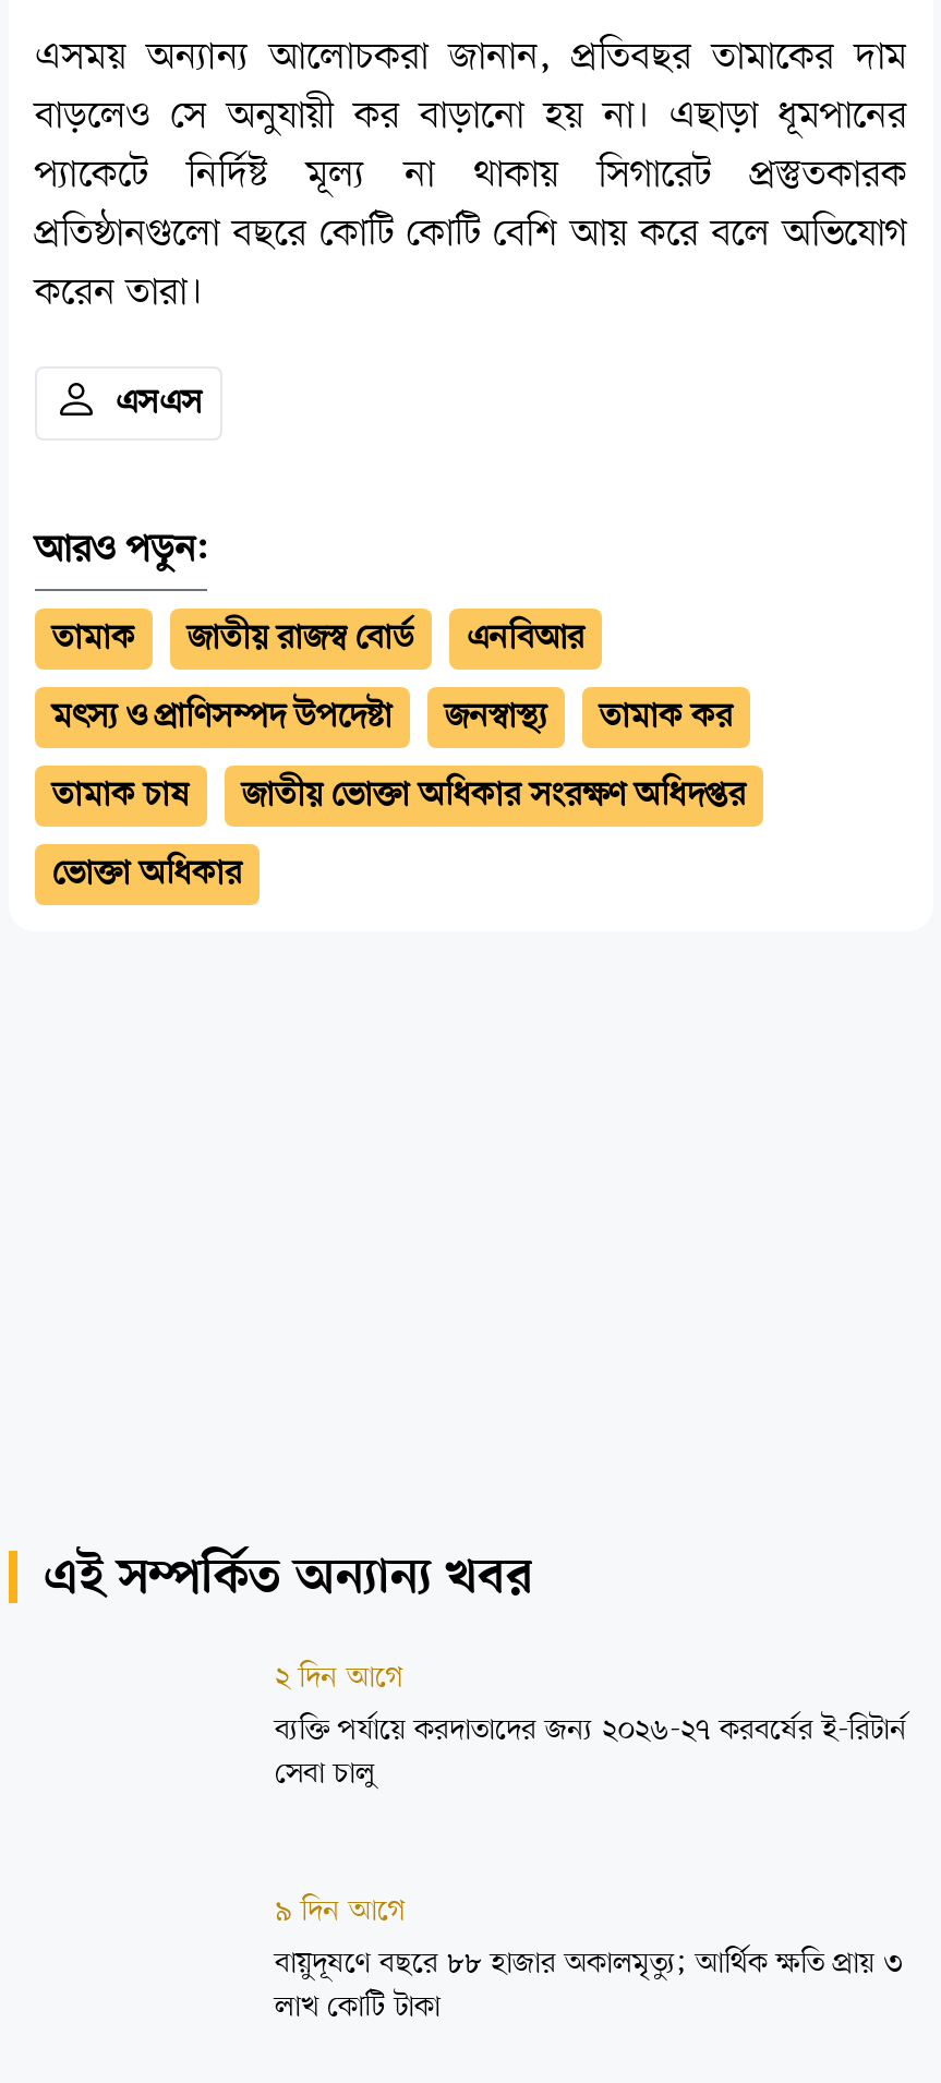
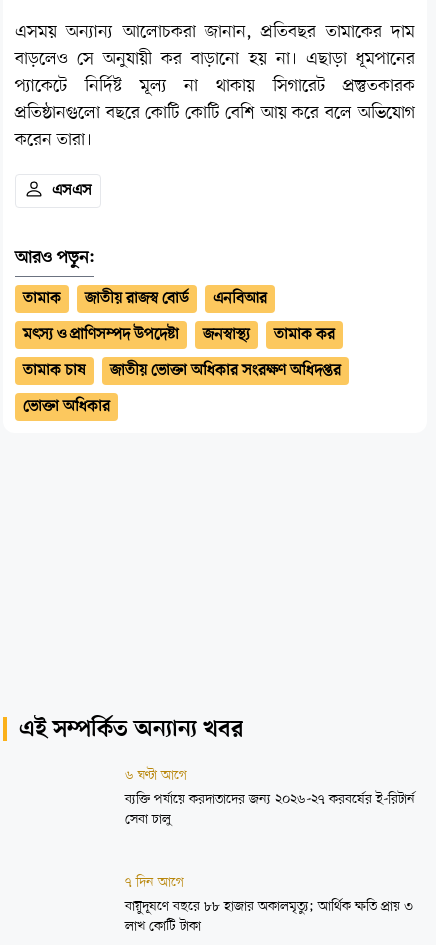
- ২ দিন আগে
+ ৬ ঘণ্টা আগে

- ৯ দিন আগে
+ ৭ দিন আগে
